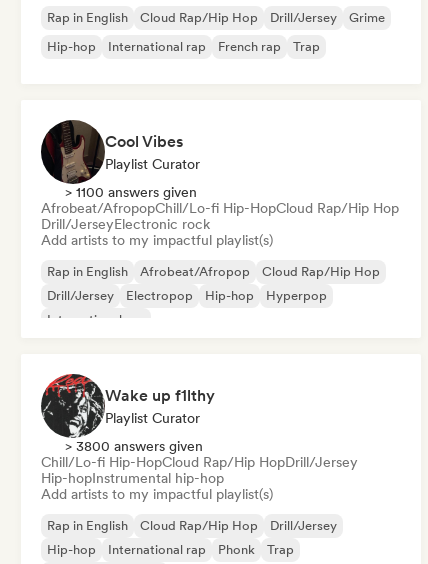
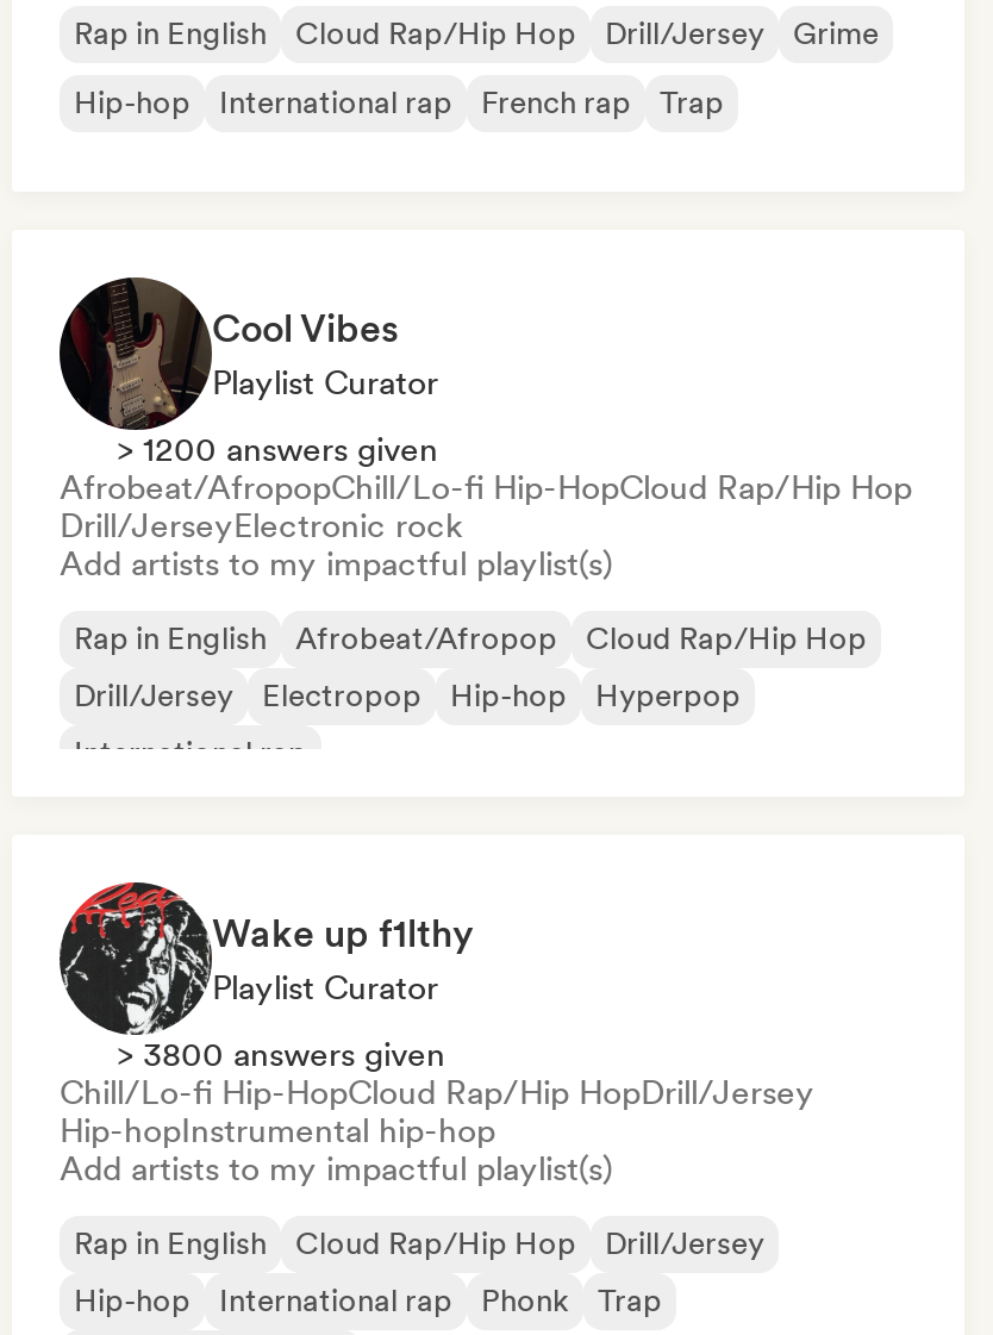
- > 1100 answers given
+ > 1200 answers given
